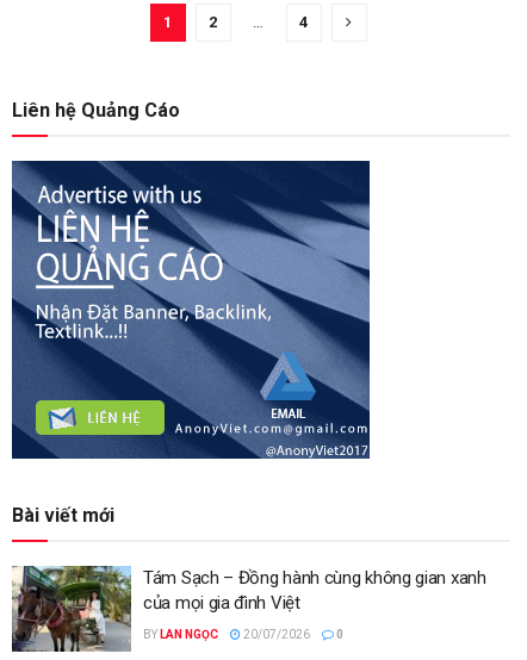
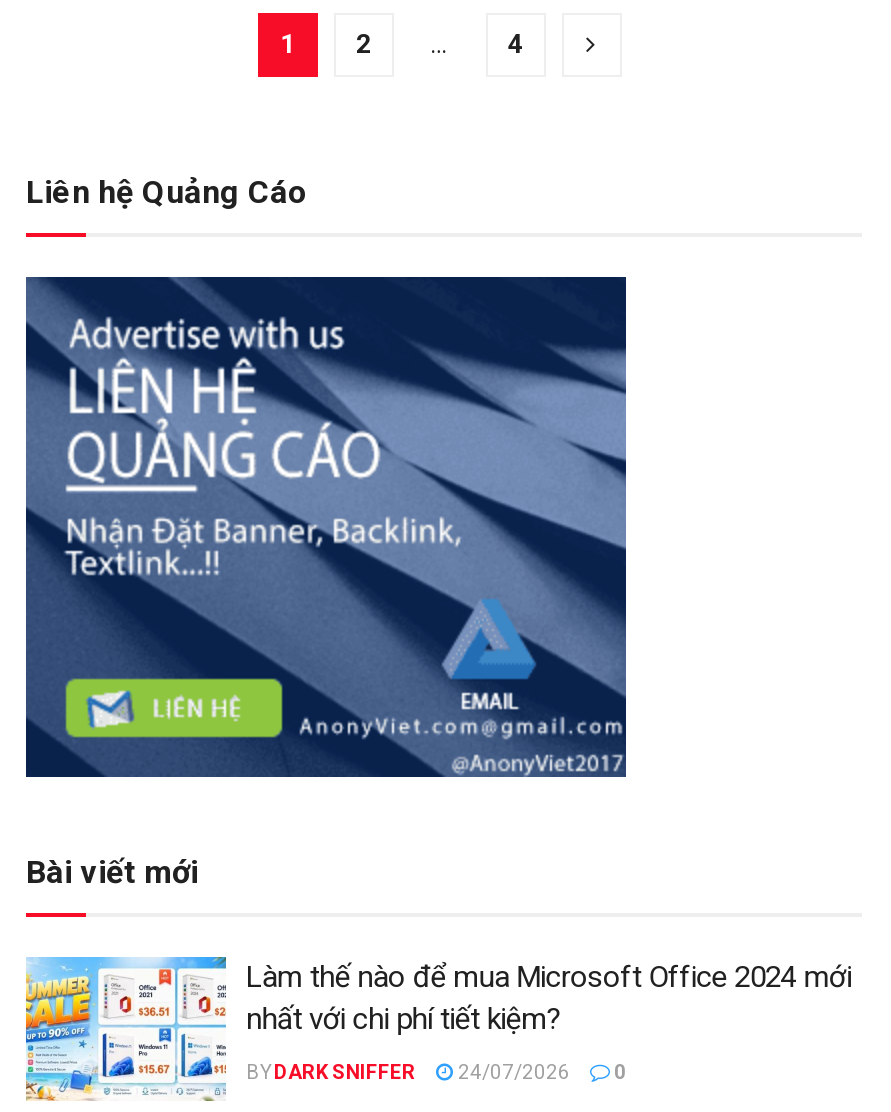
- [image]
- Tám Sạch – Đồng hành cùng không gian xanh
- của mọi gia đình Việt
+ [image]
+ Làm thế nào để mua Microsoft Office 2024 mới
+ nhất với chi phí tiết kiệm?

- BY LAN NGỌC
- 20/07/2026
+ BY DARK SNIFFER
+ 24/07/2026
